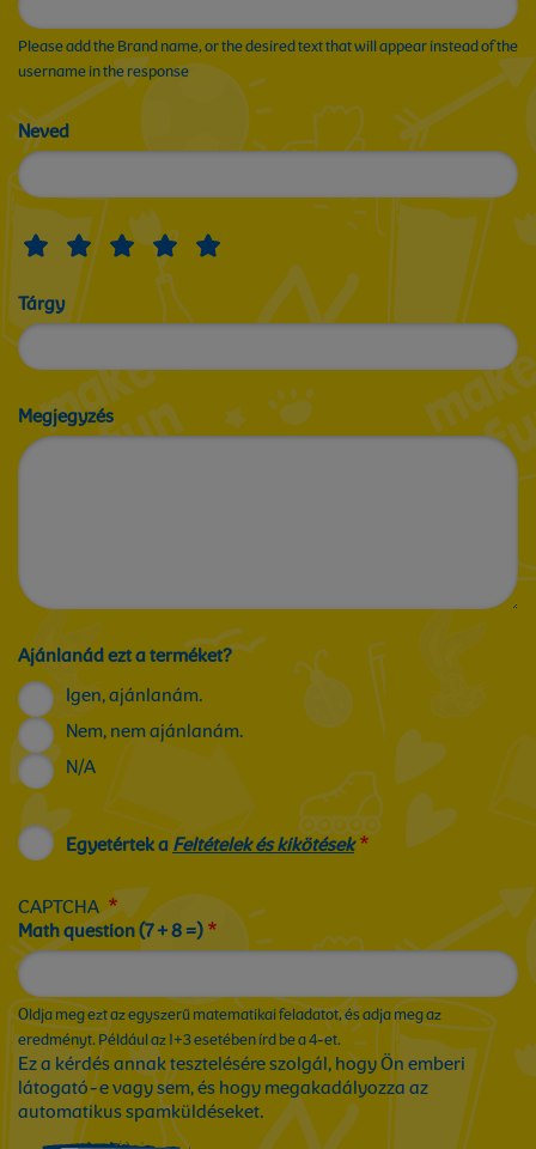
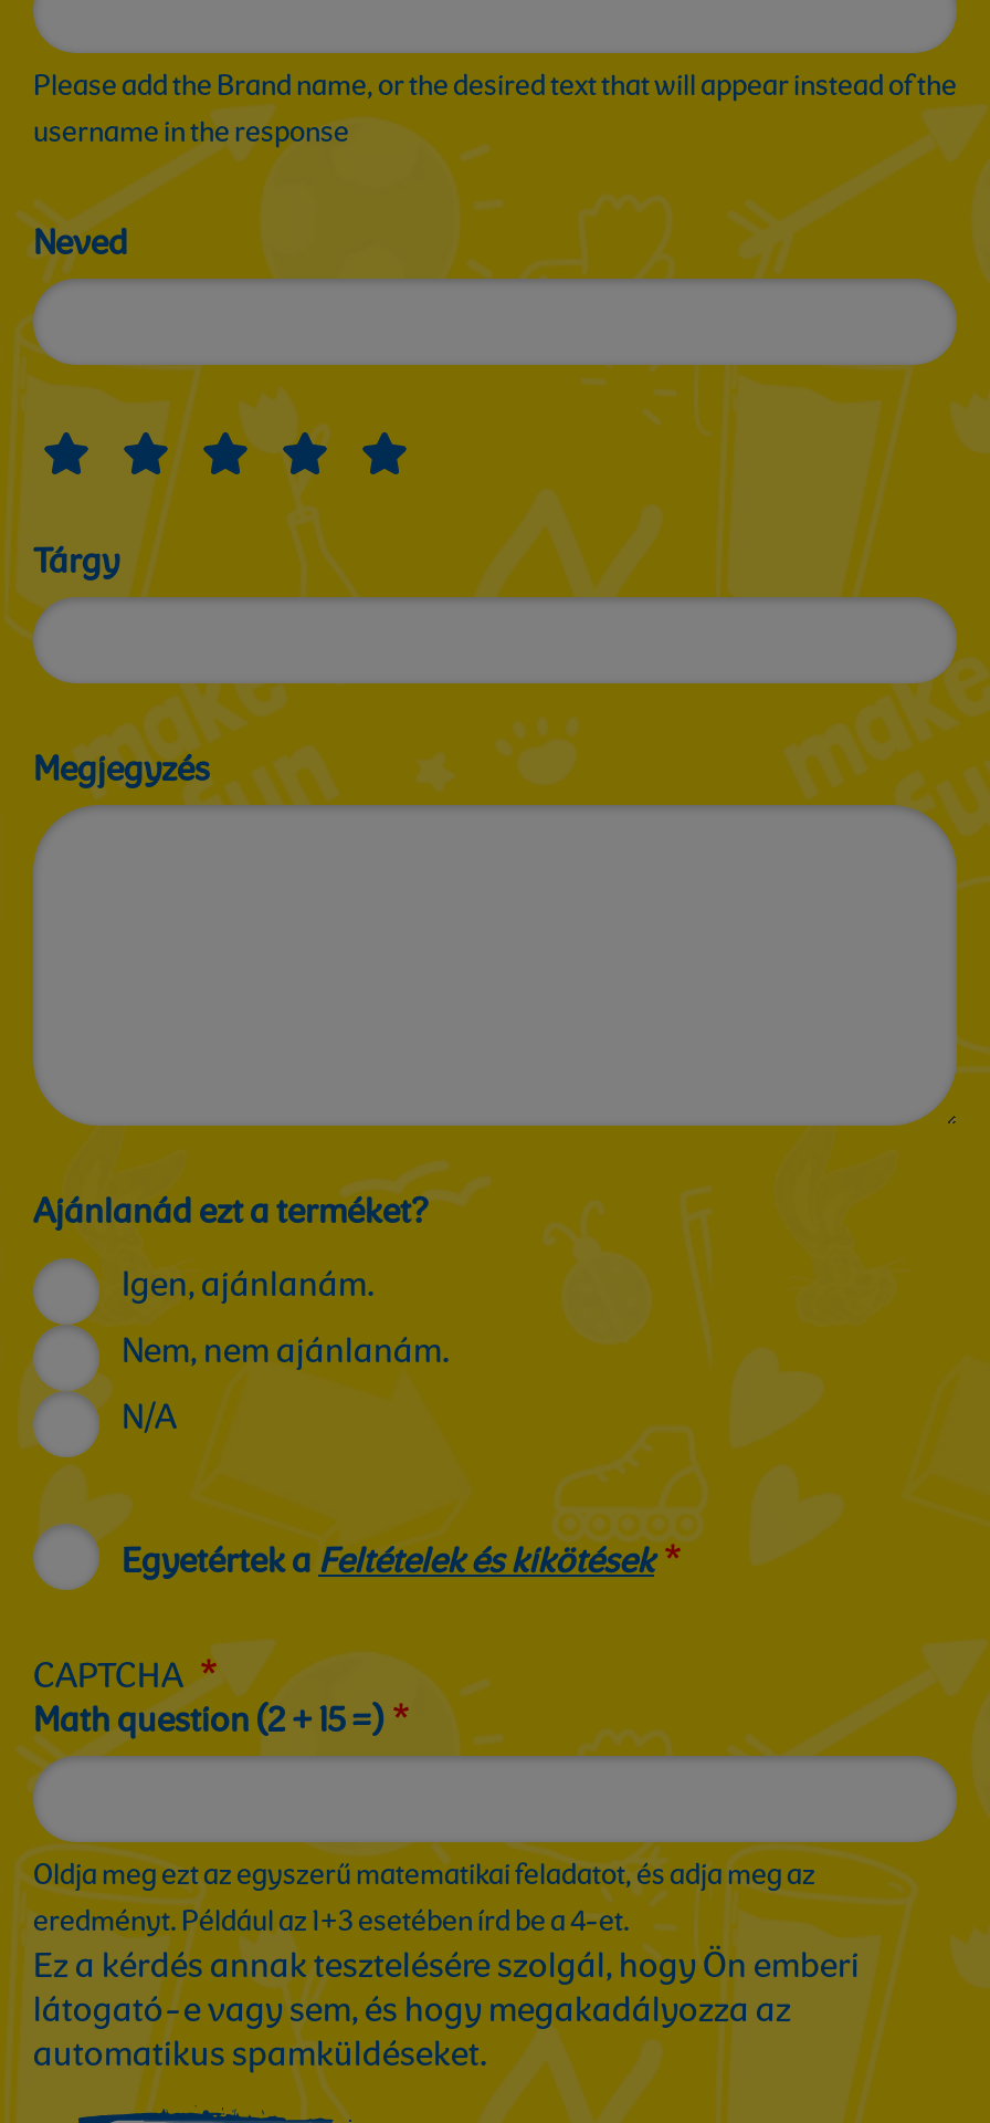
- Math question (7 + 8 =)
+ Math question (2 + 15 =)
